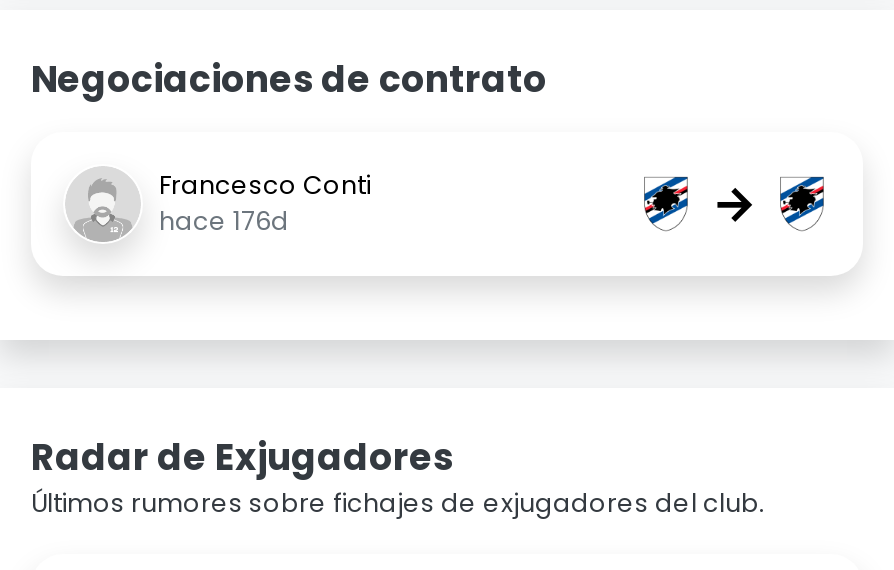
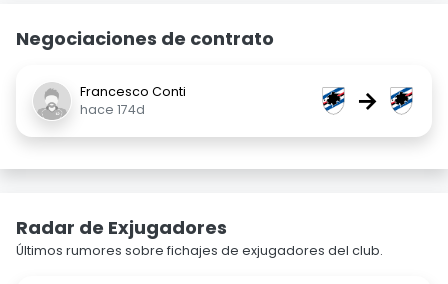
- hace 176d
+ hace 174d
